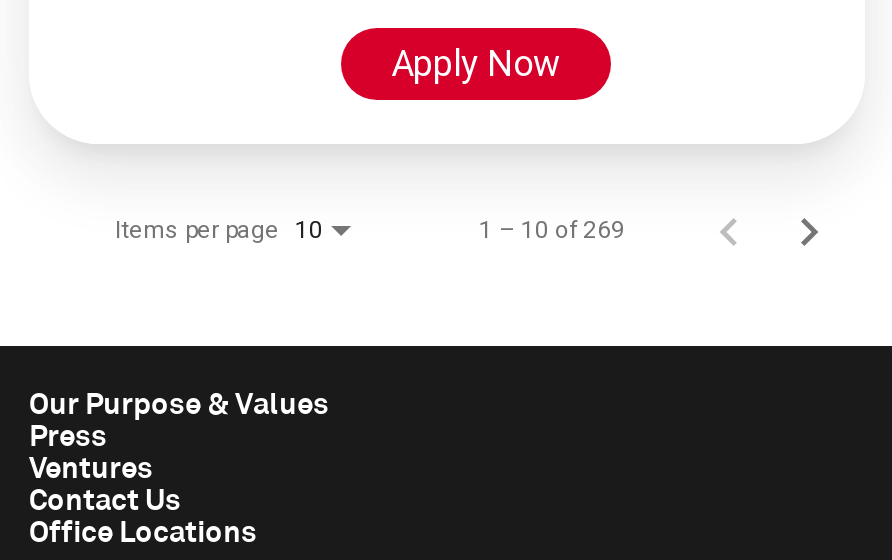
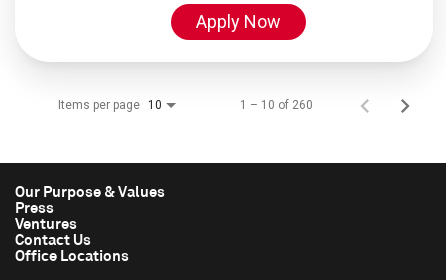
- 1 – 10 of 269
+ 1 – 10 of 260
